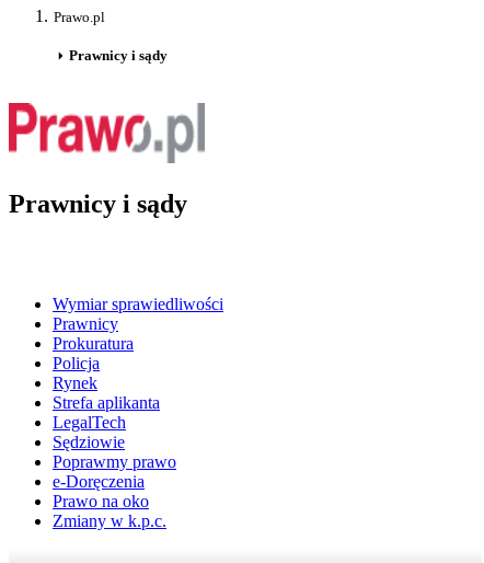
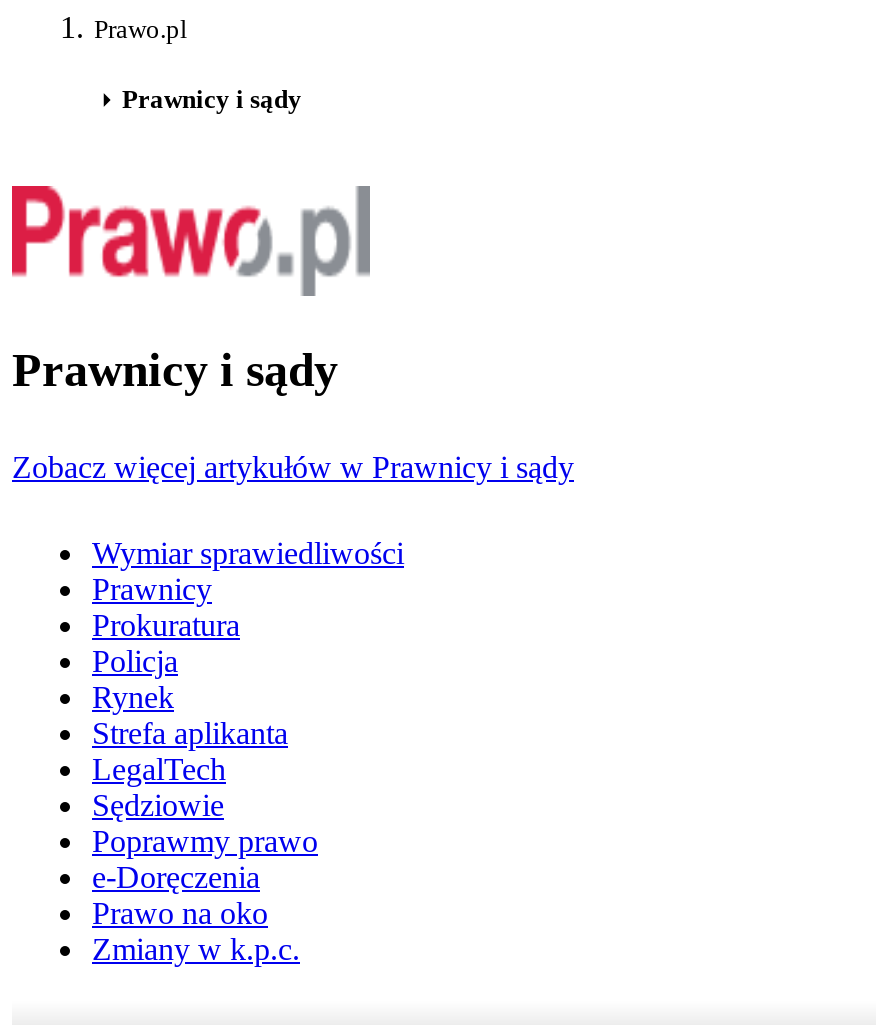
+ Zobacz więcej artykułów w Prawnicy i sądy
